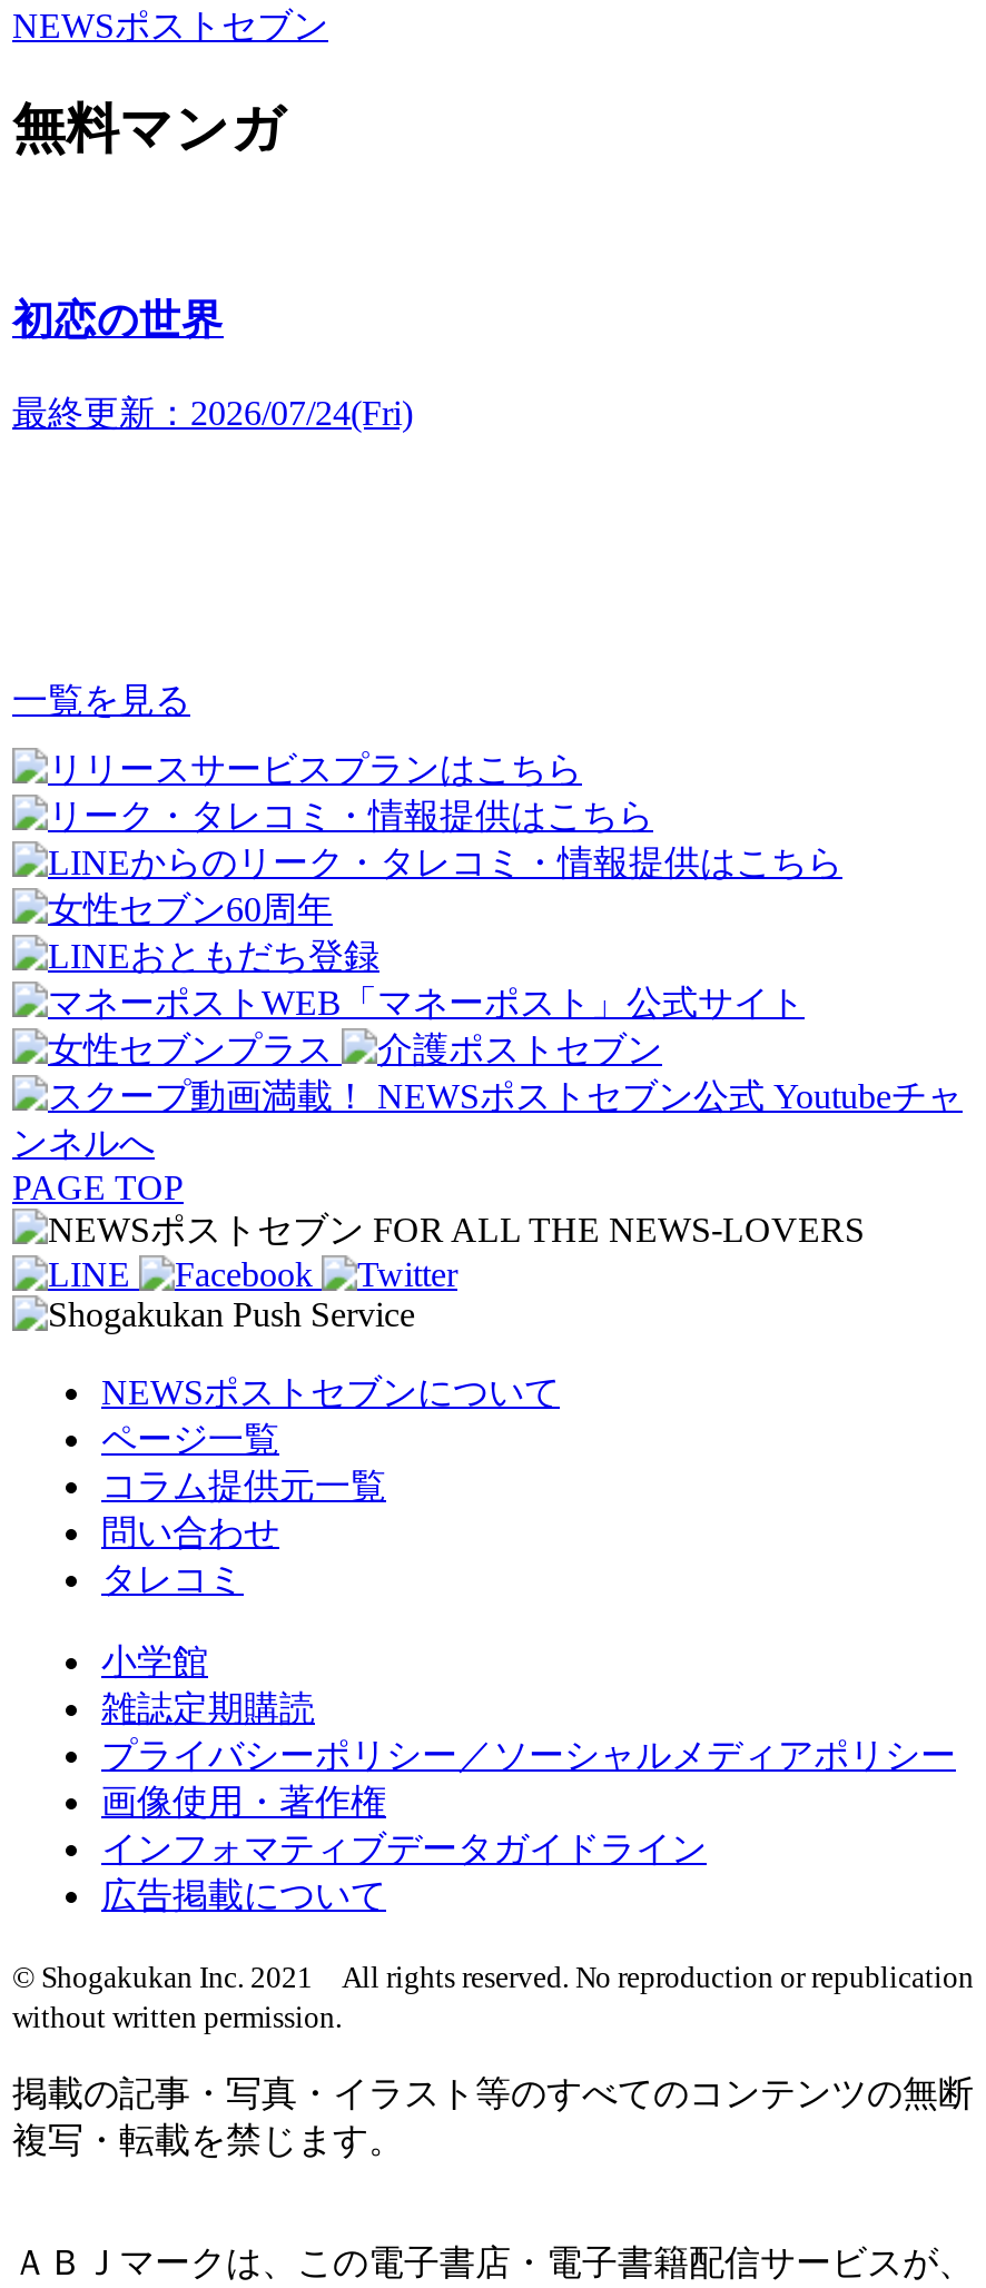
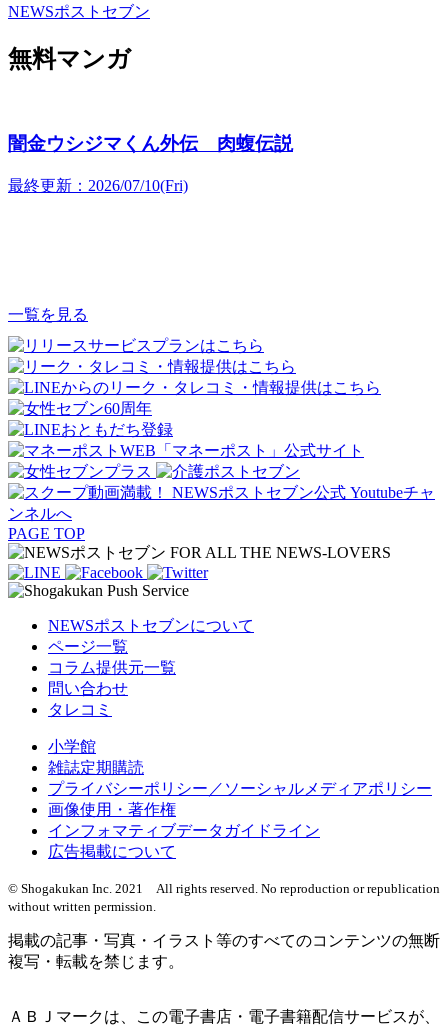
- 初恋の世界
+ 闇金ウシジマくん外伝 肉蝮伝説

- 最終更新：2026/07/24(Fri)
+ 最終更新：2026/07/10(Fri)
